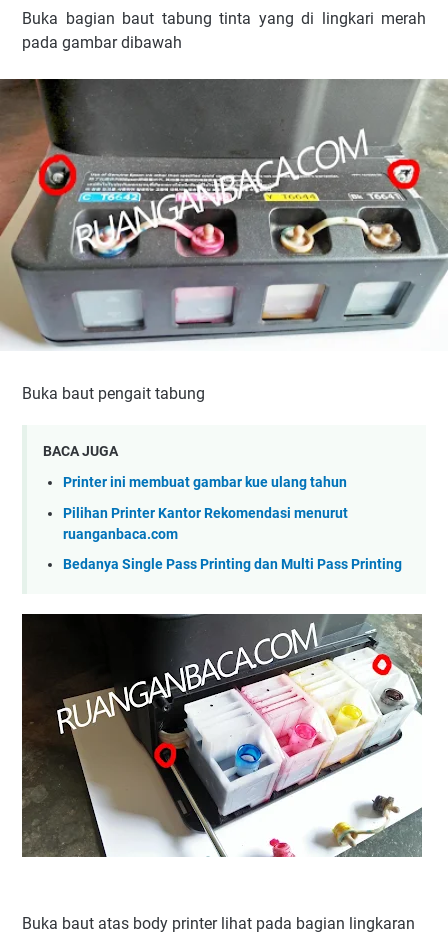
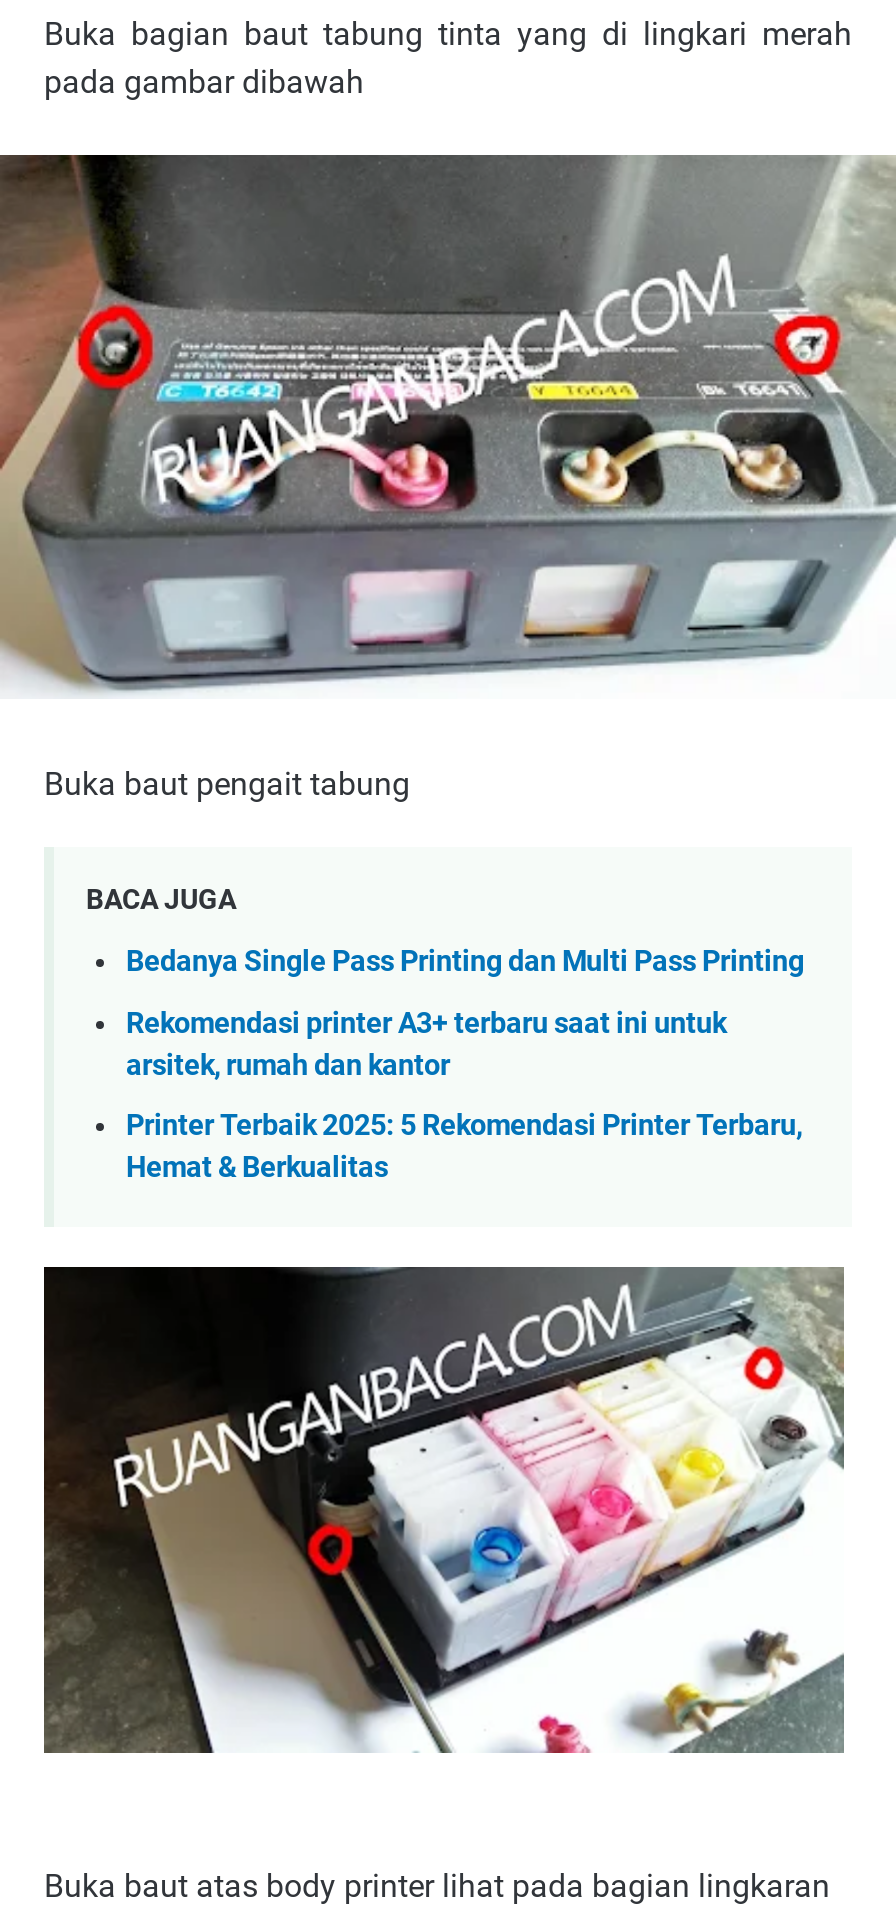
- Printer ini membuat gambar kue ulang tahun
- Pilihan Printer Kantor Rekomendasi menurut
- ruanganbaca.com

moved up: Bedanya Single Pass Printing dan Multi Pass Printing

+ Rekomendasi printer A3+ terbaru saat ini untuk
+ arsitek, rumah dan kantor
+ Printer Terbaik 2025: 5 Rekomendasi Printer Terbaru,
+ Hemat & Berkualitas
